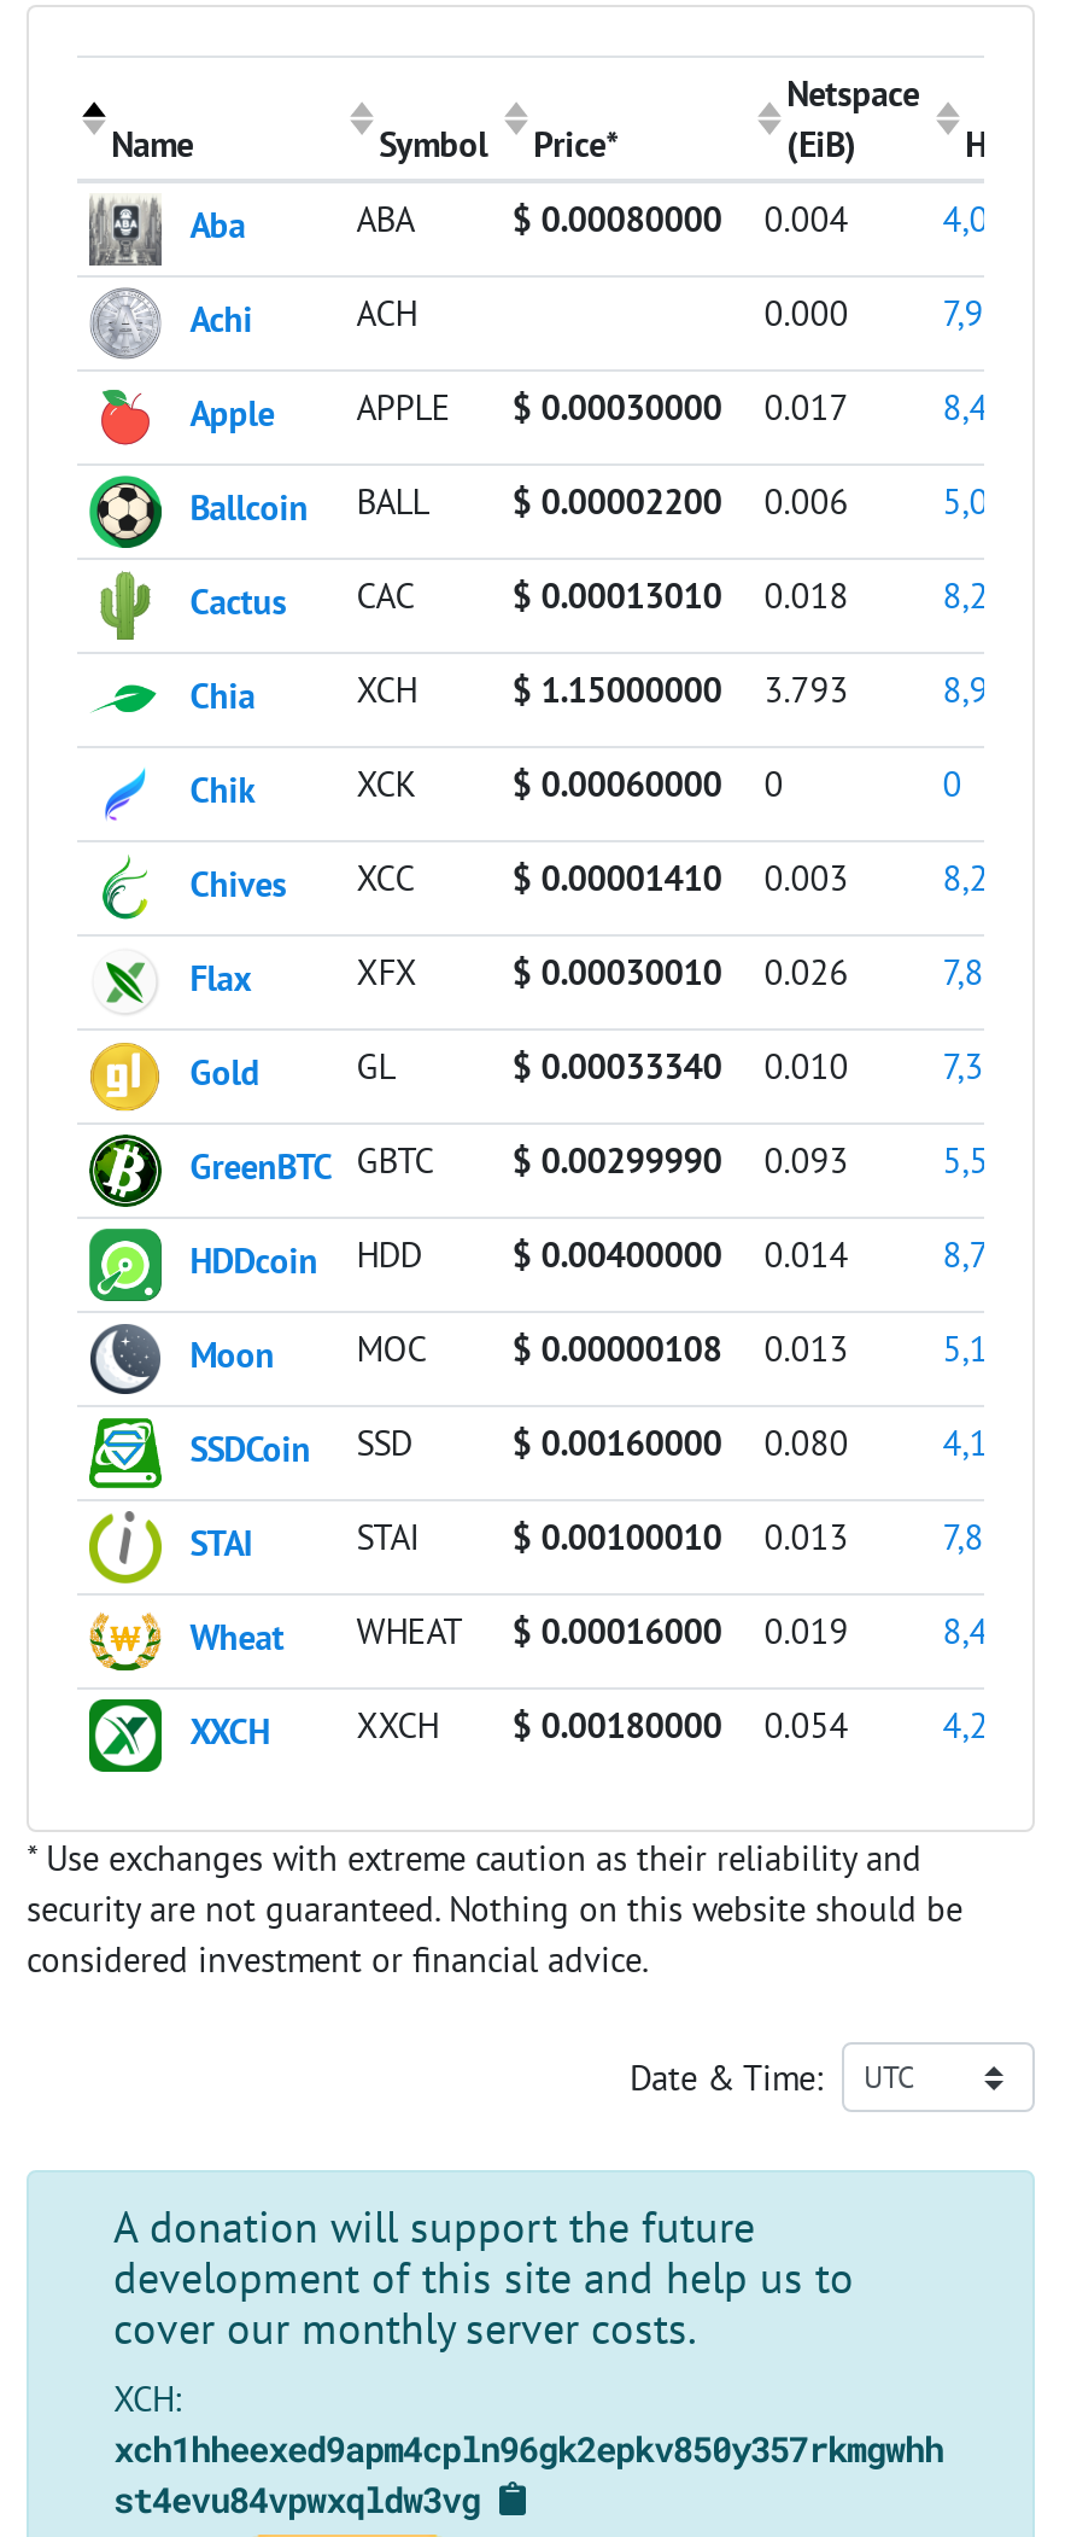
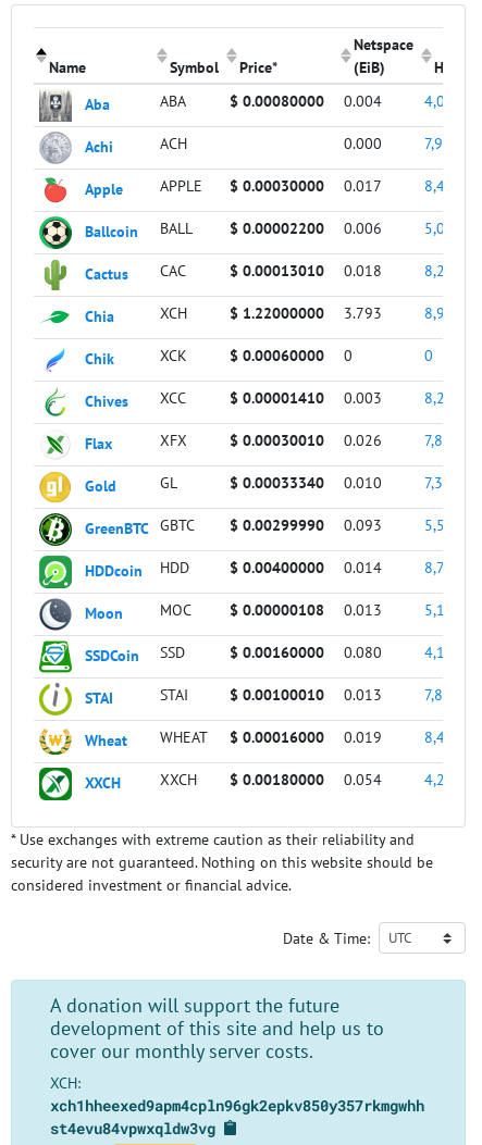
- $ 1.15000000 3.793
+ $ 1.22000000 3.793
